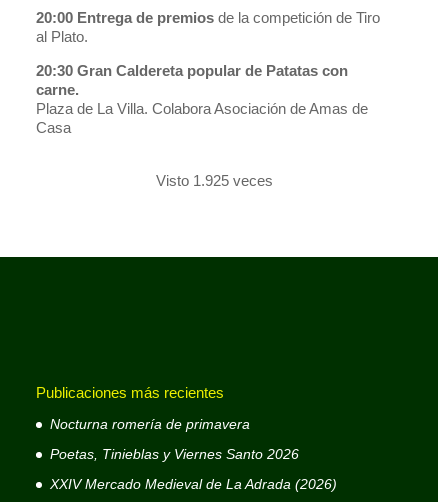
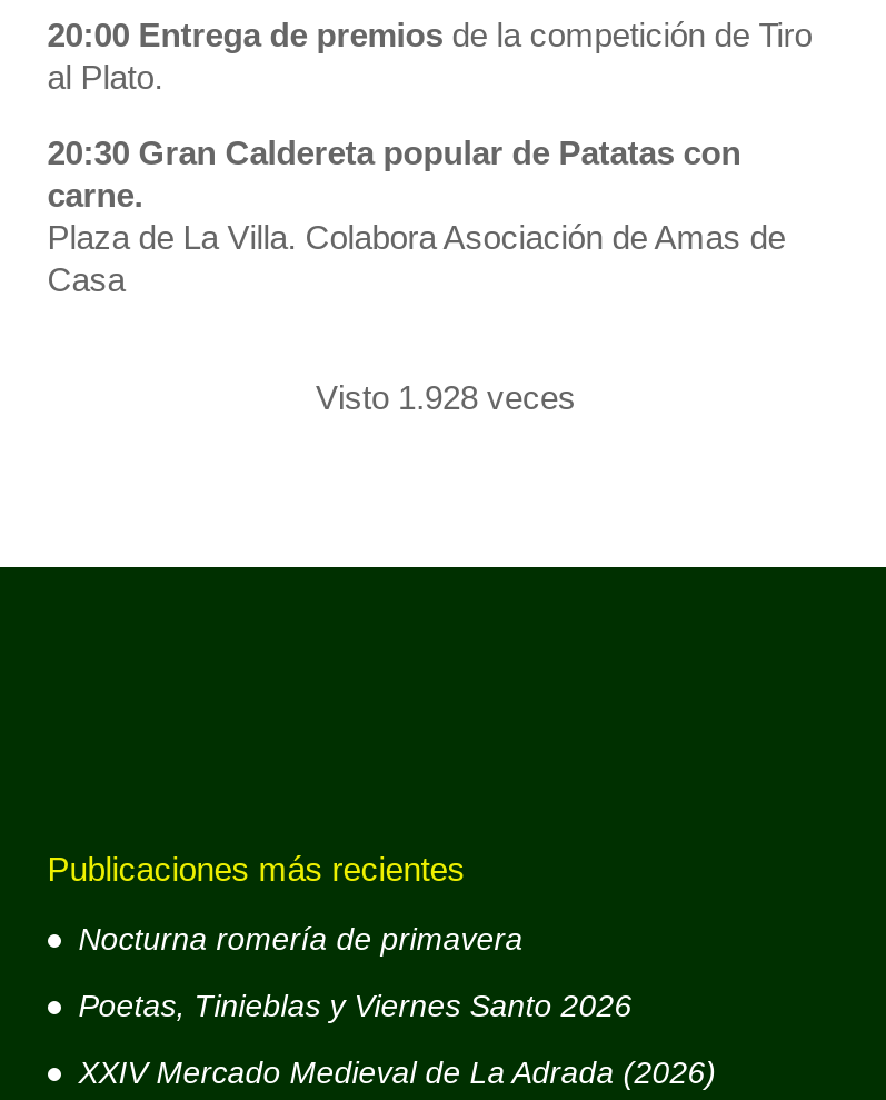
- Visto 1.925 veces
+ Visto 1.928 veces
